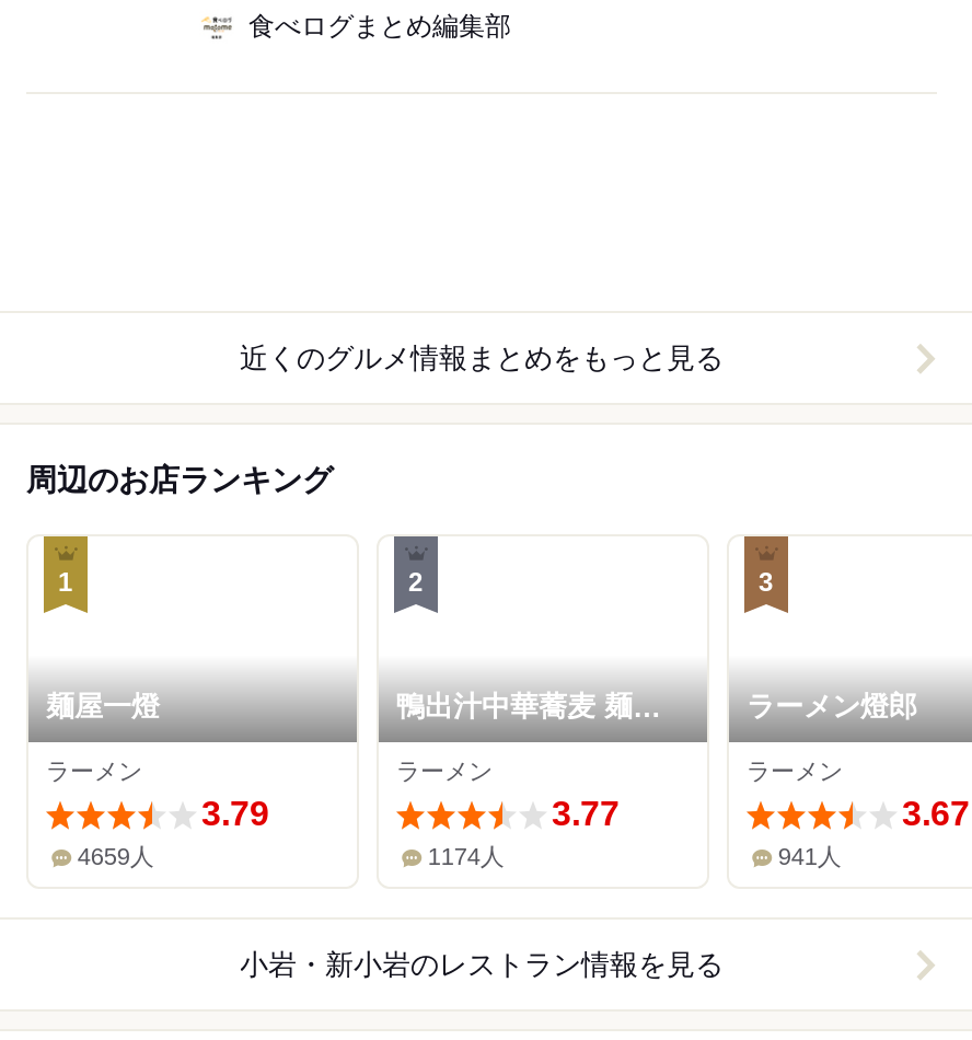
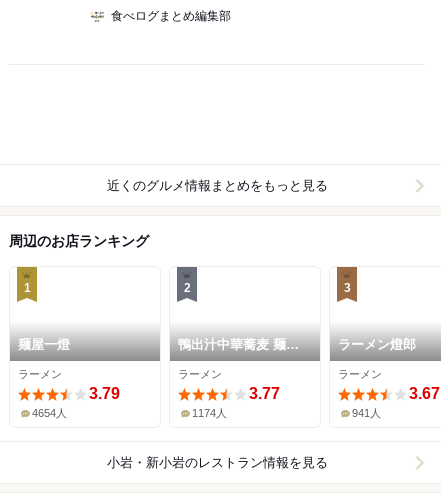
- 4659人
+ 4654人
